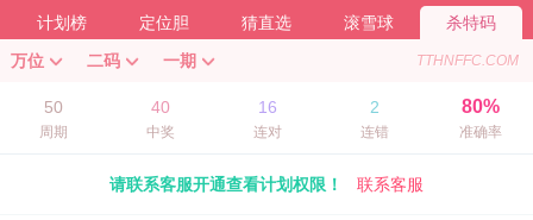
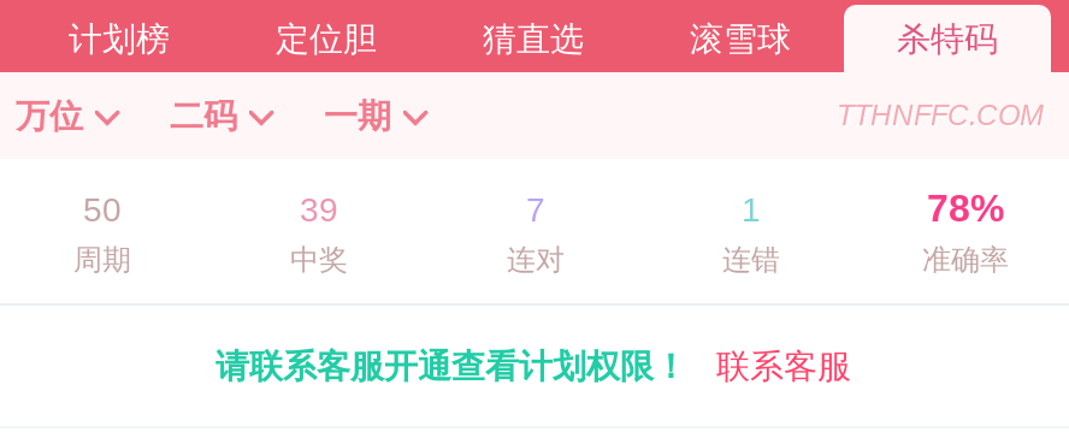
- 40
+ 39

- 16
+ 7

- 2
+ 1

- 80%
+ 78%
